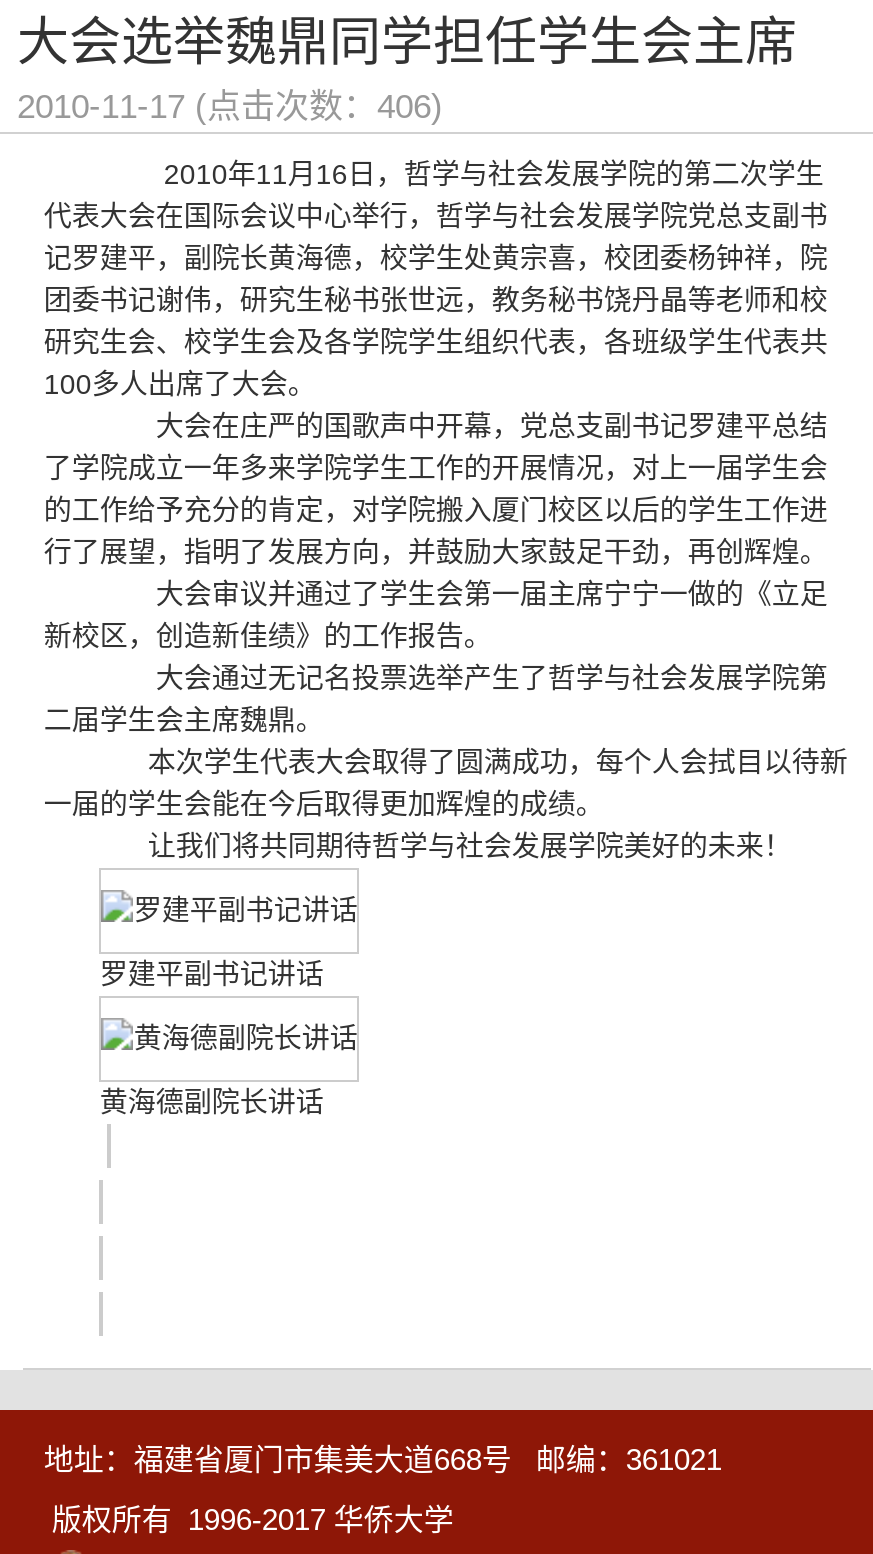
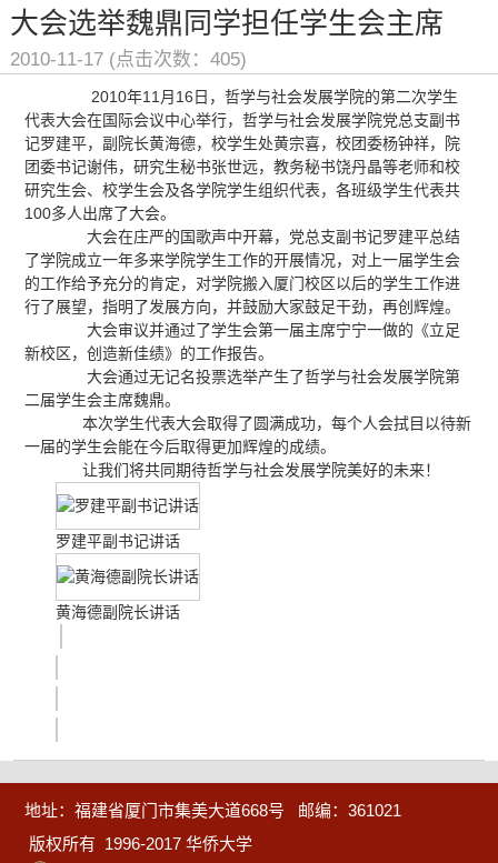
- 2010-11-17 (点击次数：406)
+ 2010-11-17 (点击次数：405)
